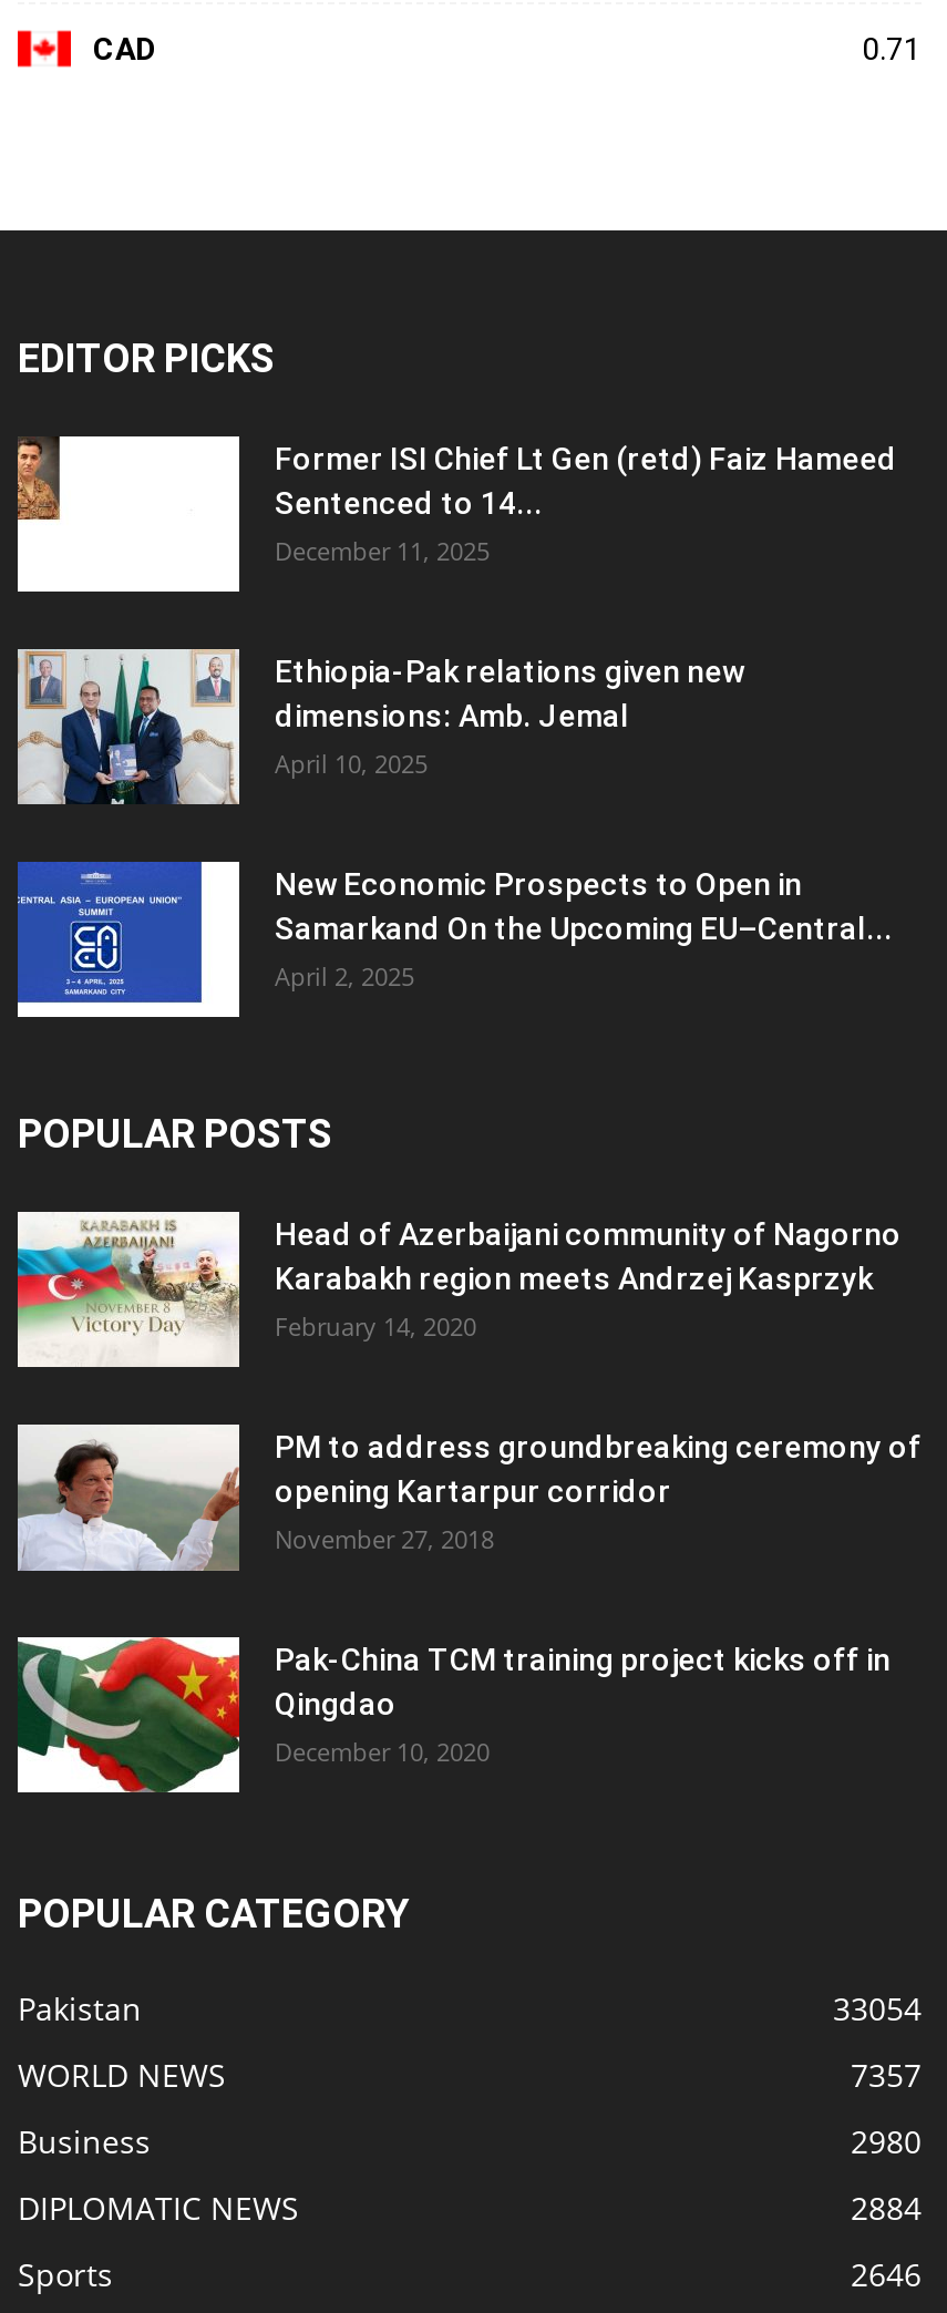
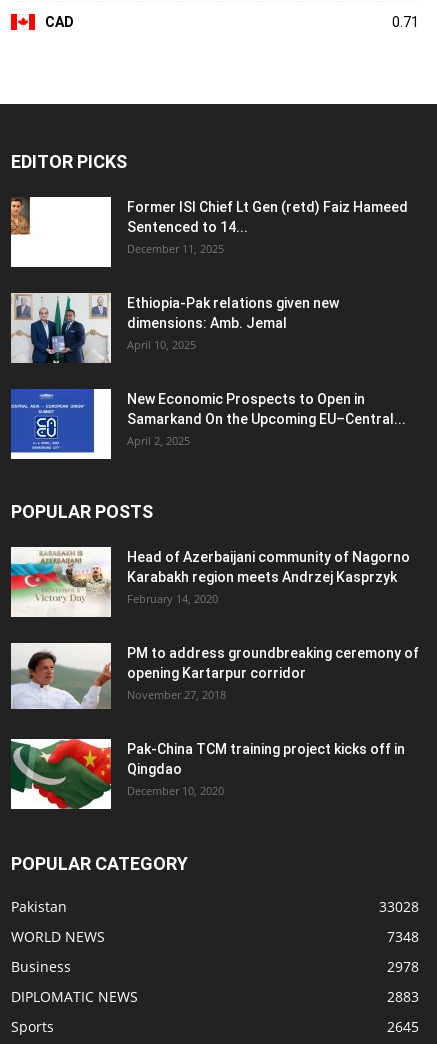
- 33054
+ 33028

- 7357
+ 7348

- 2980
+ 2978

- 2884
+ 2883

- 2646
+ 2645
